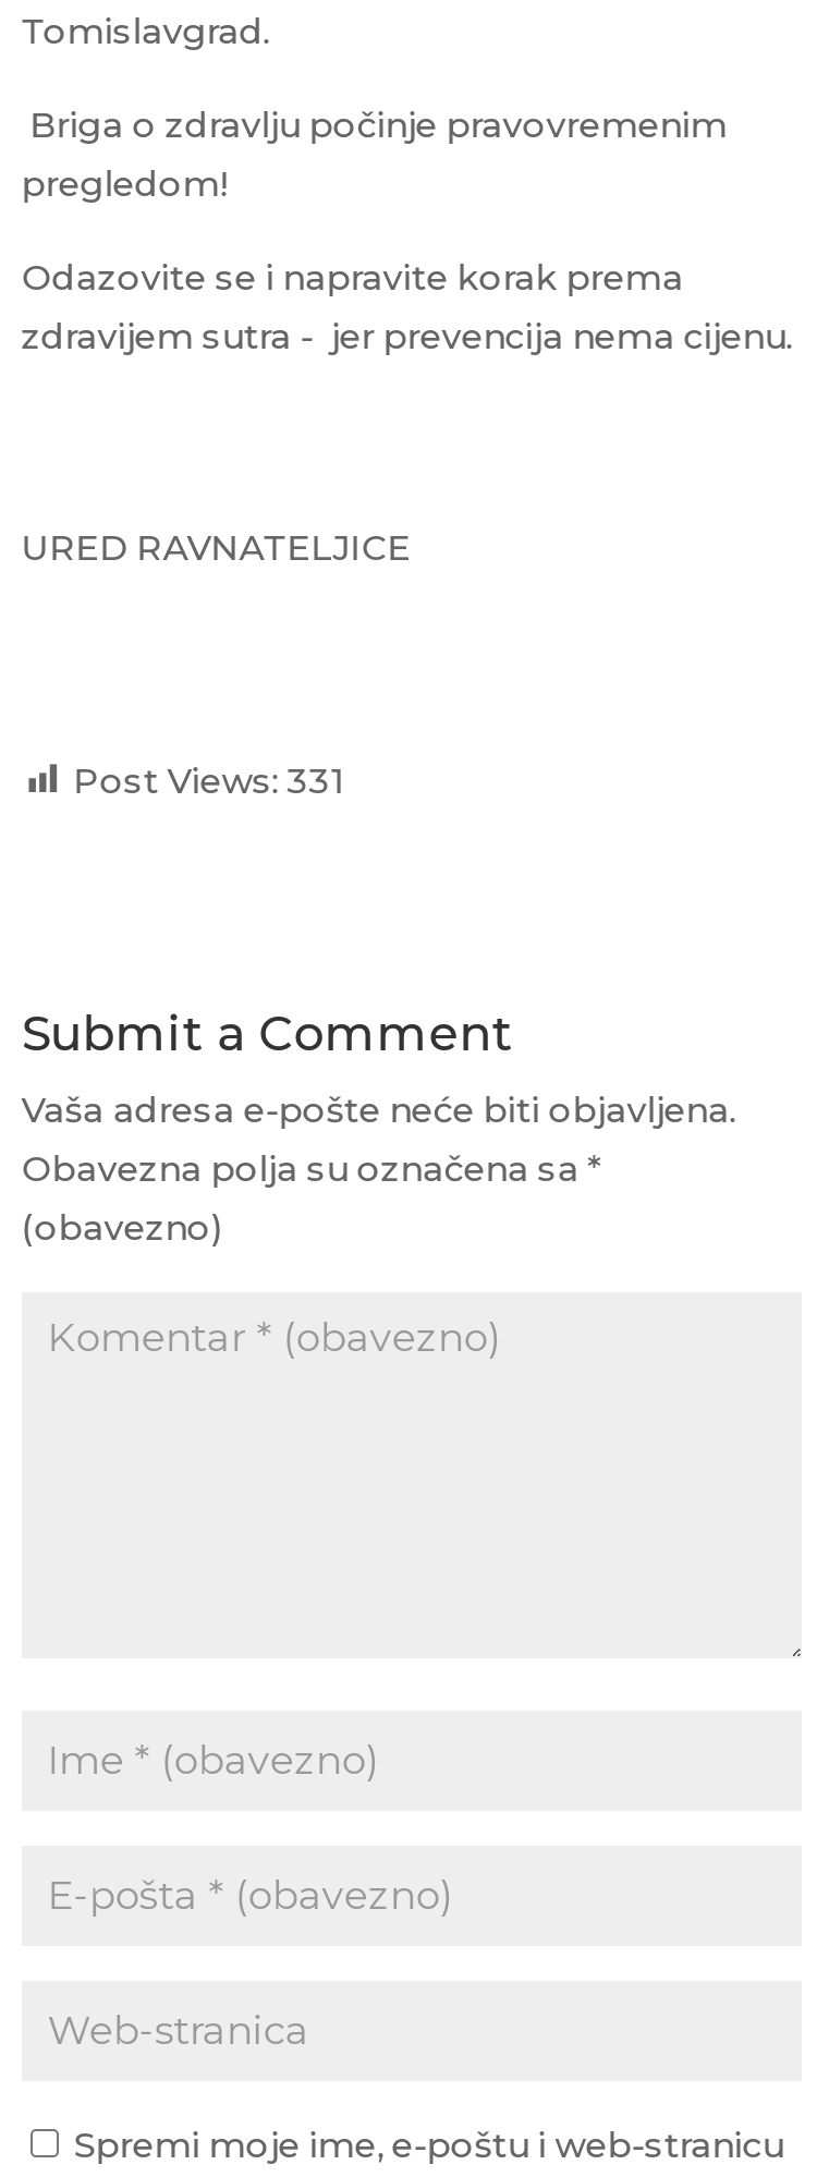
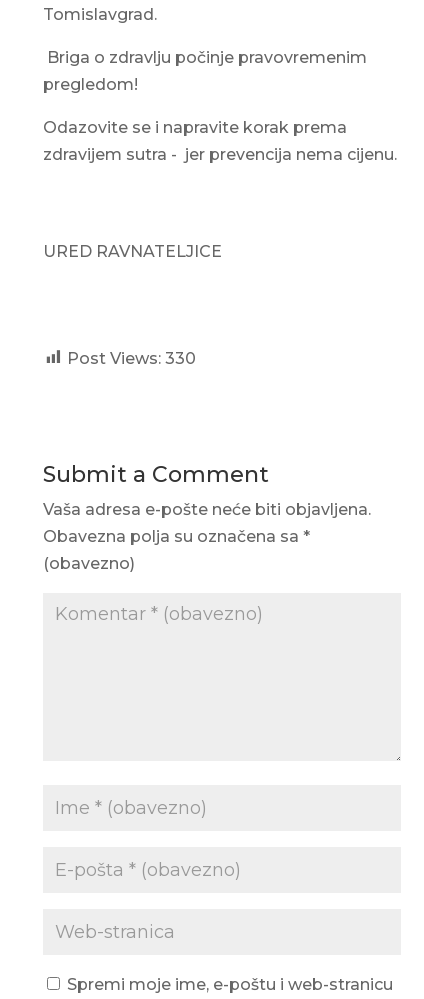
- Post Views: 331
+ Post Views: 330
